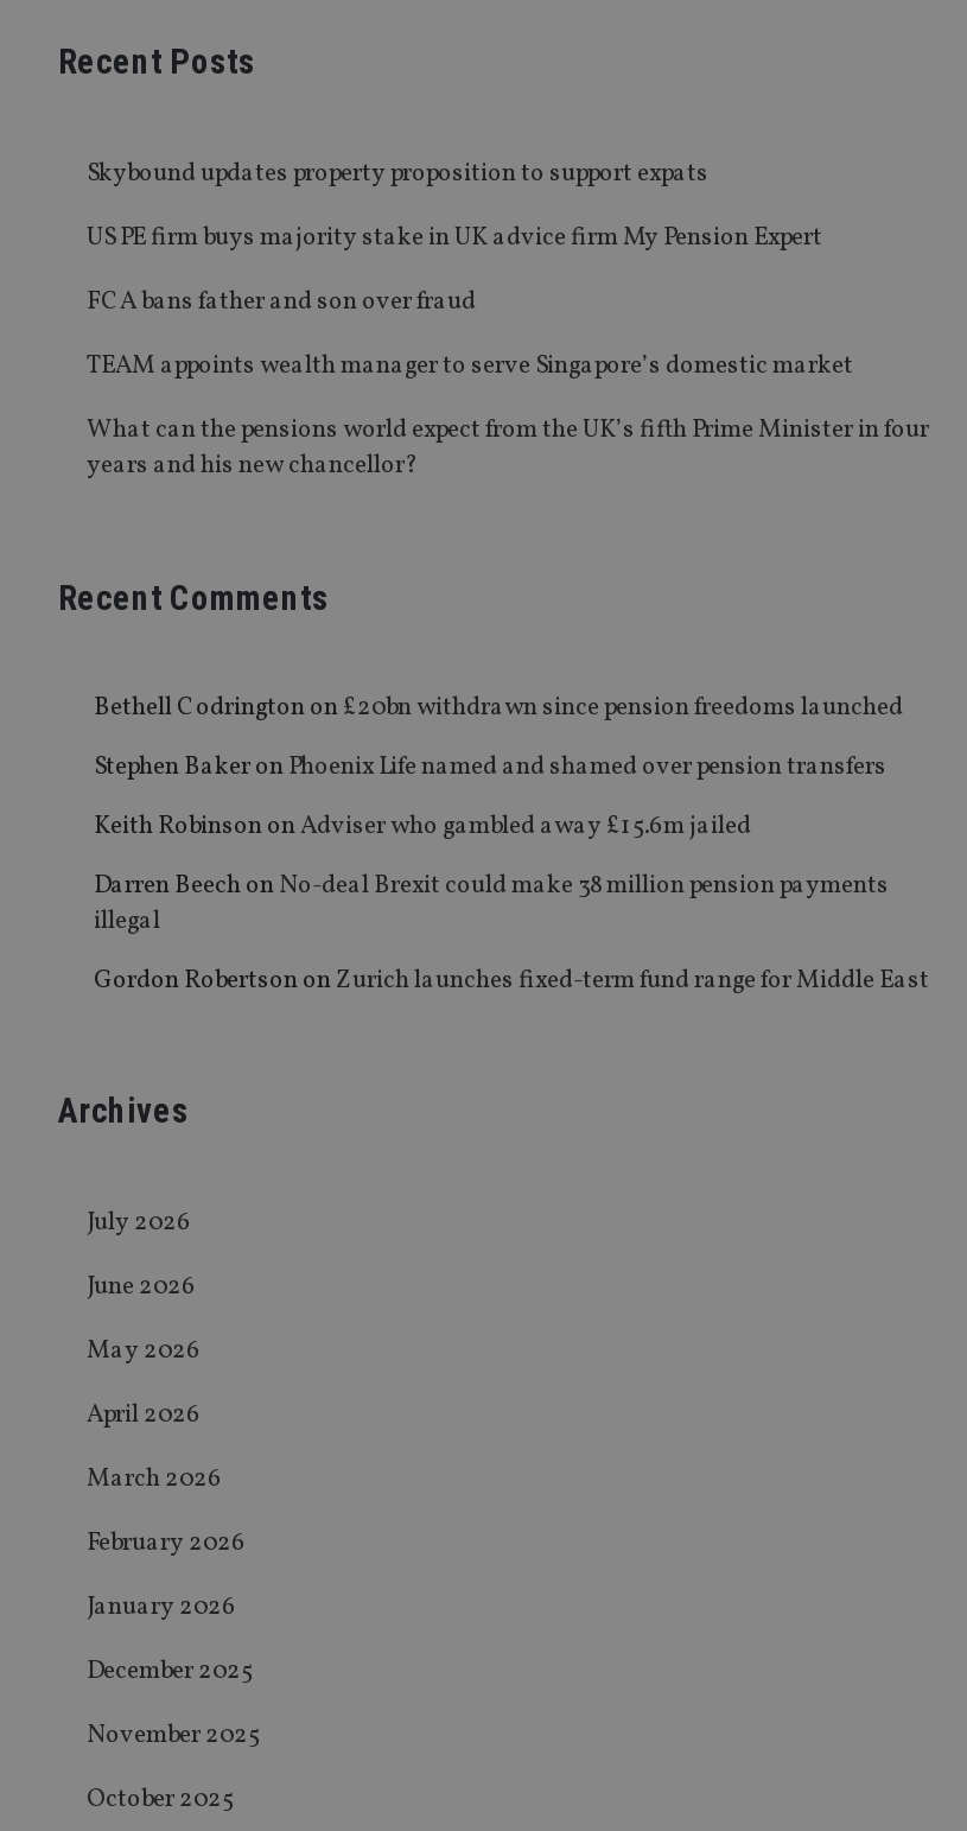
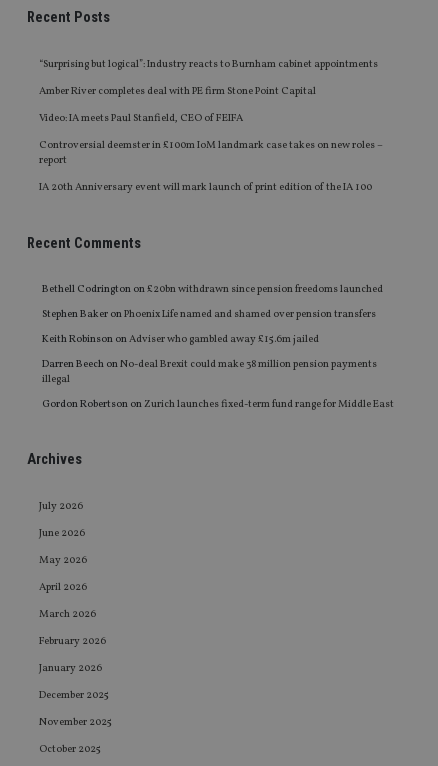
- Skybound updates property proposition to support expats
+ “Surprising but logical”: Industry reacts to Burnham cabinet appointments

- US PE firm buys majority stake in UK advice firm My Pension Expert
+ Amber River completes deal with PE firm Stone Point Capital

- FCA bans father and son over fraud
+ Video: IA meets Paul Stanfield, CEO of FEIFA

- TEAM appoints wealth manager to serve Singapore’s domestic market
+ Controversial deemster in £100m IoM landmark case takes on new roles –
+ report

- What can the pensions world expect from the UK’s fifth Prime Minister in four
- years and his new chancellor?
+ IA 20th Anniversary event will mark launch of print edition of the IA 100
